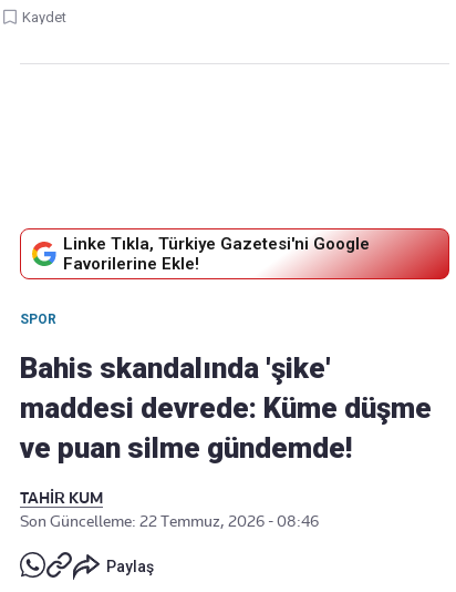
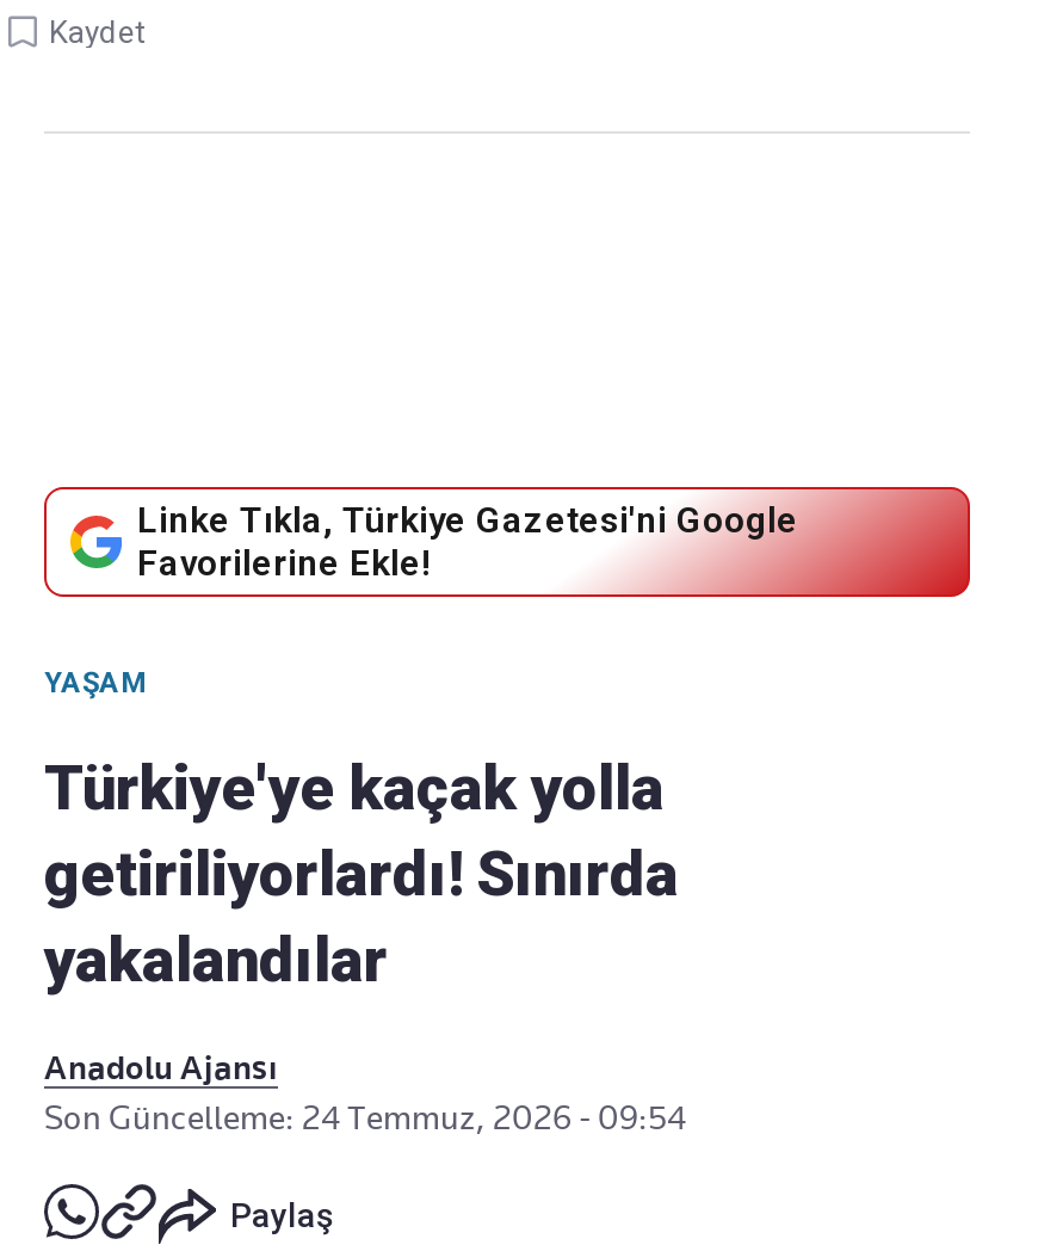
- SPOR
+ YAŞAM

- Bahis skandalında 'şike'
- maddesi devrede: Küme düşme
- ve puan silme gündemde!
+ Türkiye'ye kaçak yolla
+ getiriliyorlardı! Sınırda
+ yakalandılar

- TAHİR KUM
- Son Güncelleme: 22 Temmuz, 2026 - 08:46
+ Anadolu Ajansı
+ Son Güncelleme: 24 Temmuz, 2026 - 09:54
